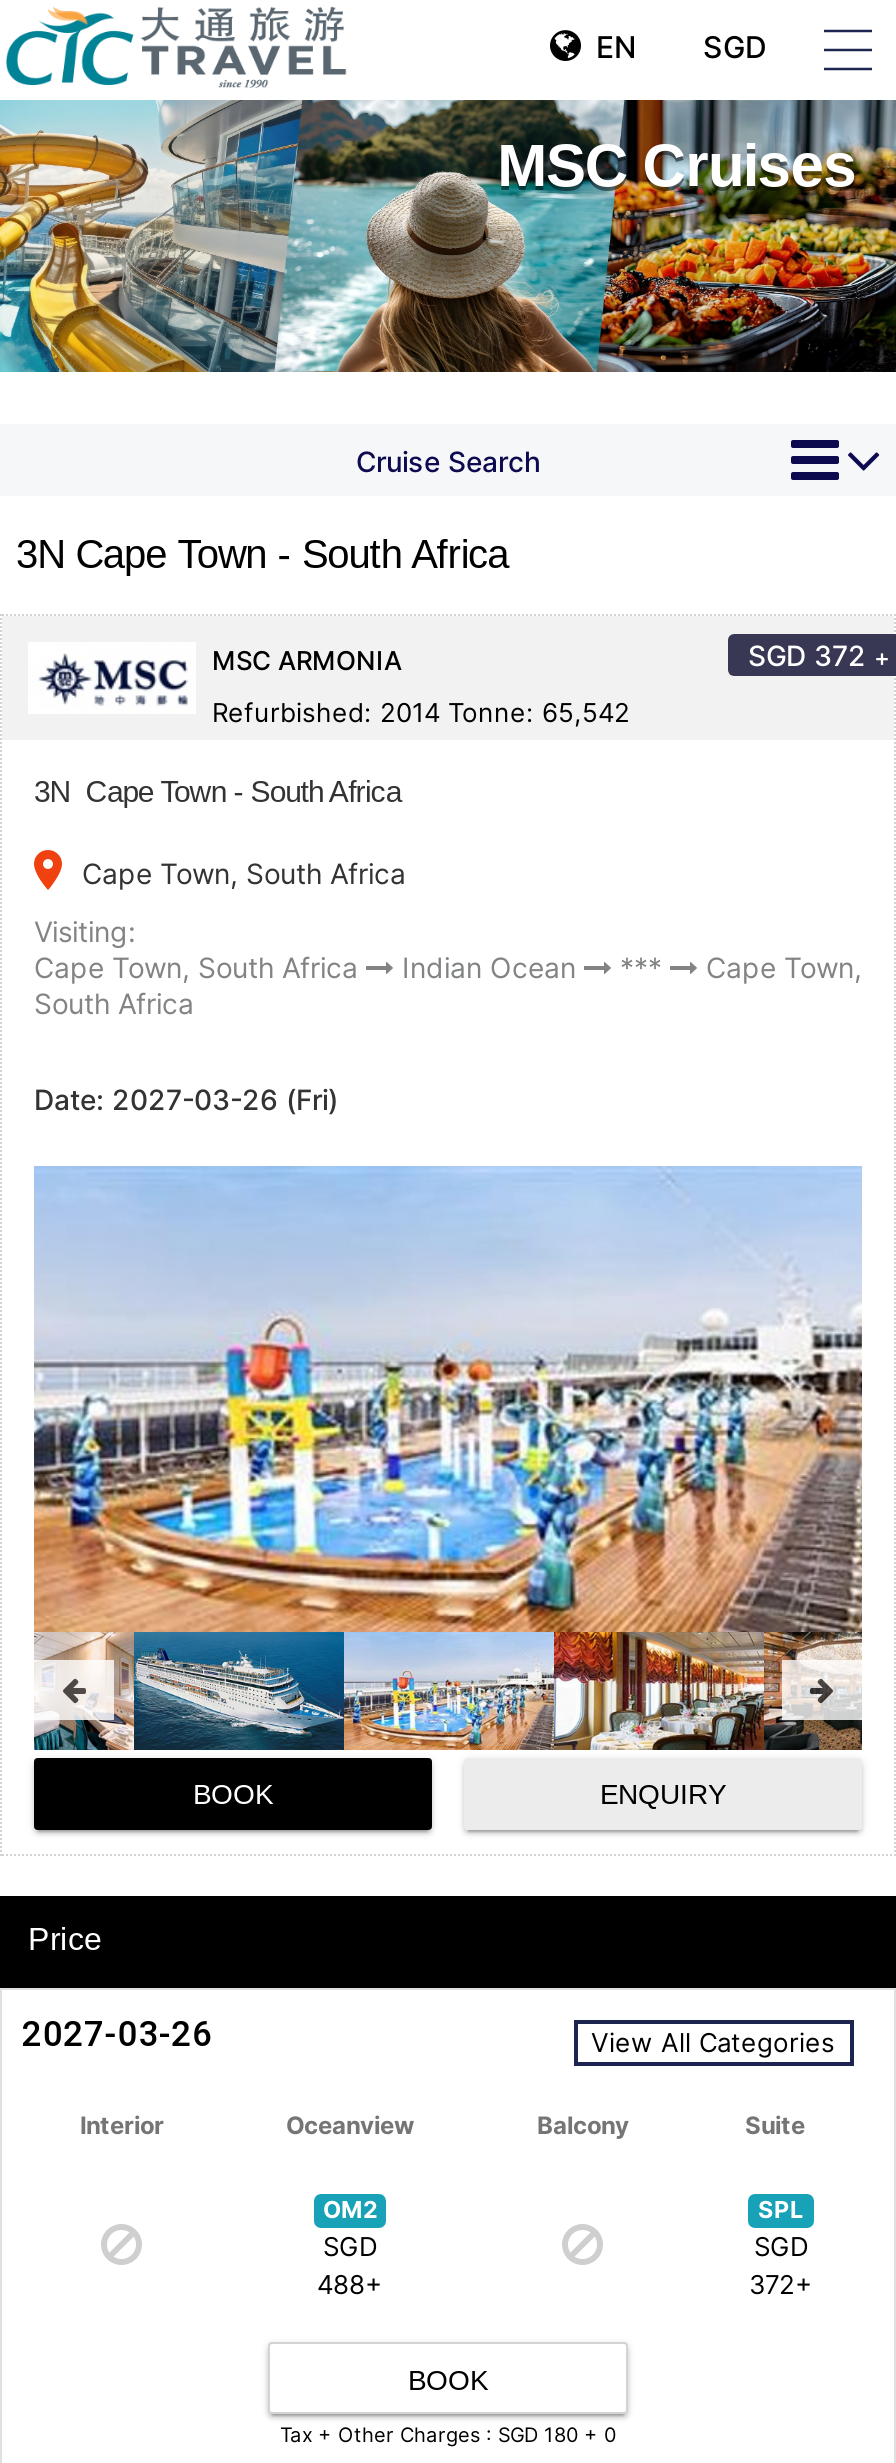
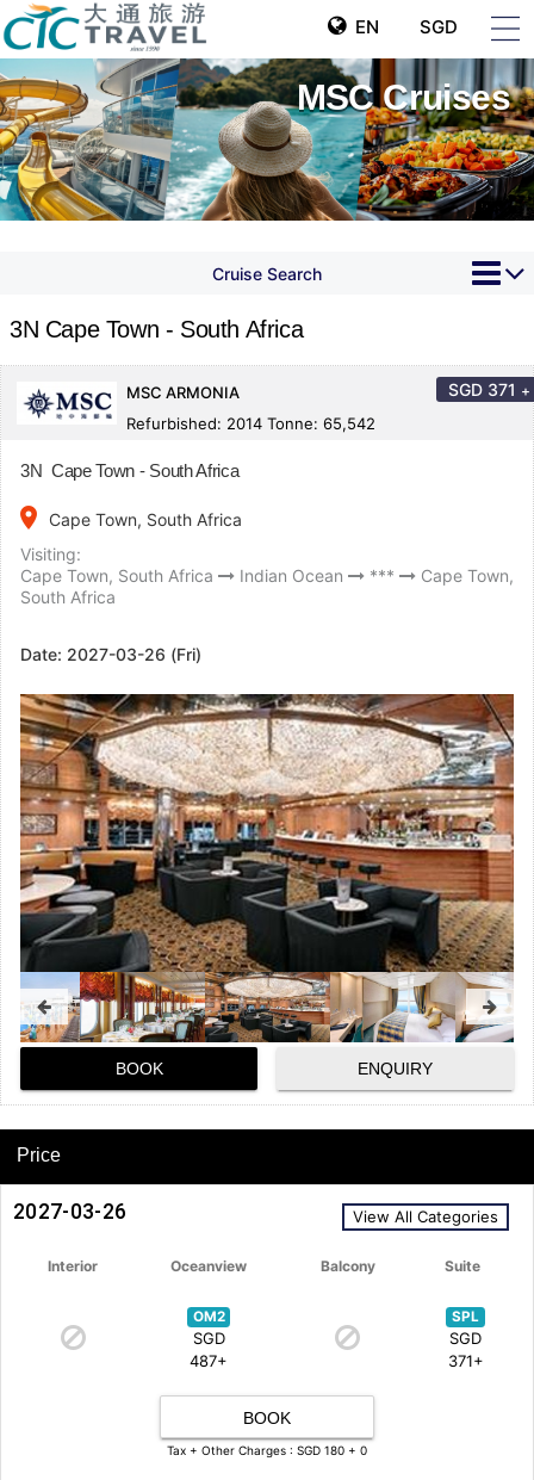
- SGD 372 +
+ SGD 371 +

- [image]
+ [image]

- 488+
+ 487+

- 372+
+ 371+
